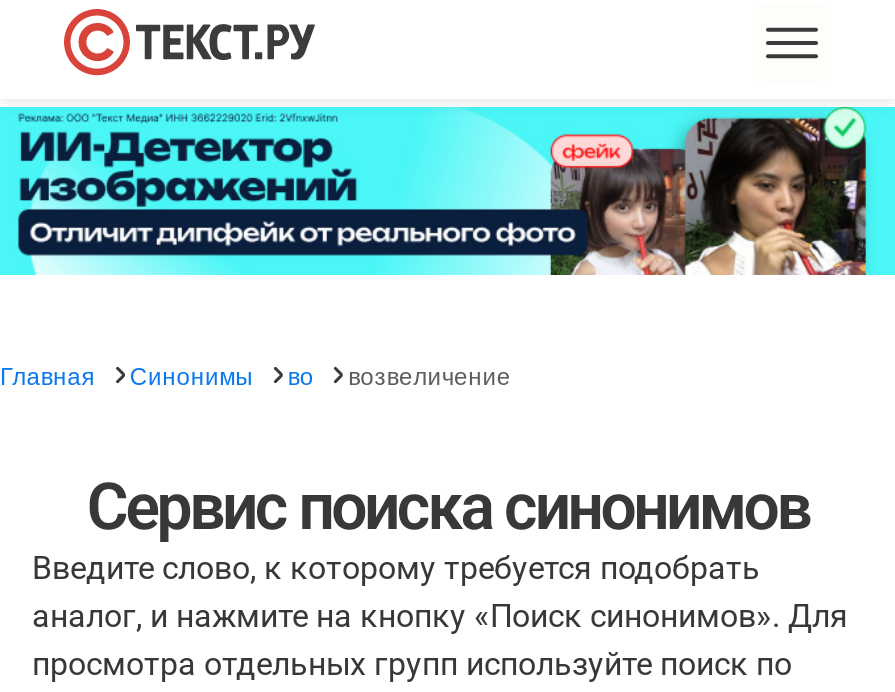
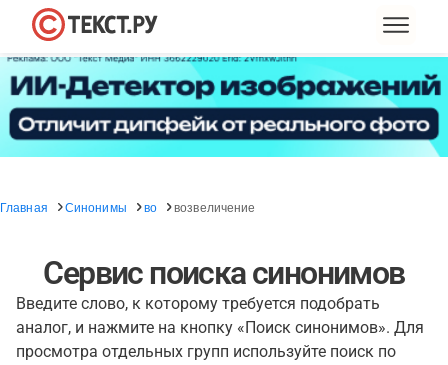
- [image]
+ [image]
